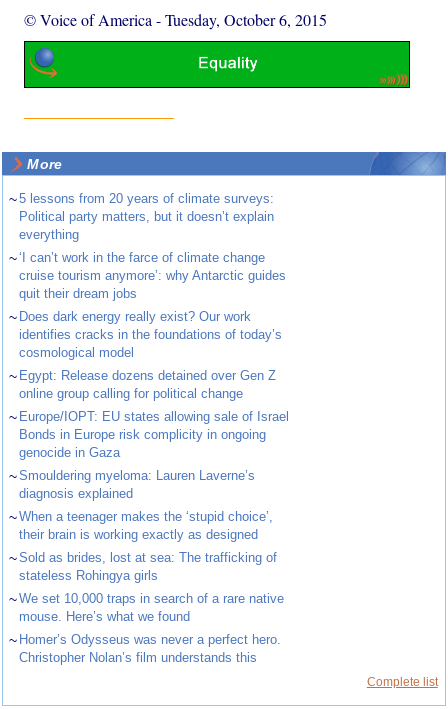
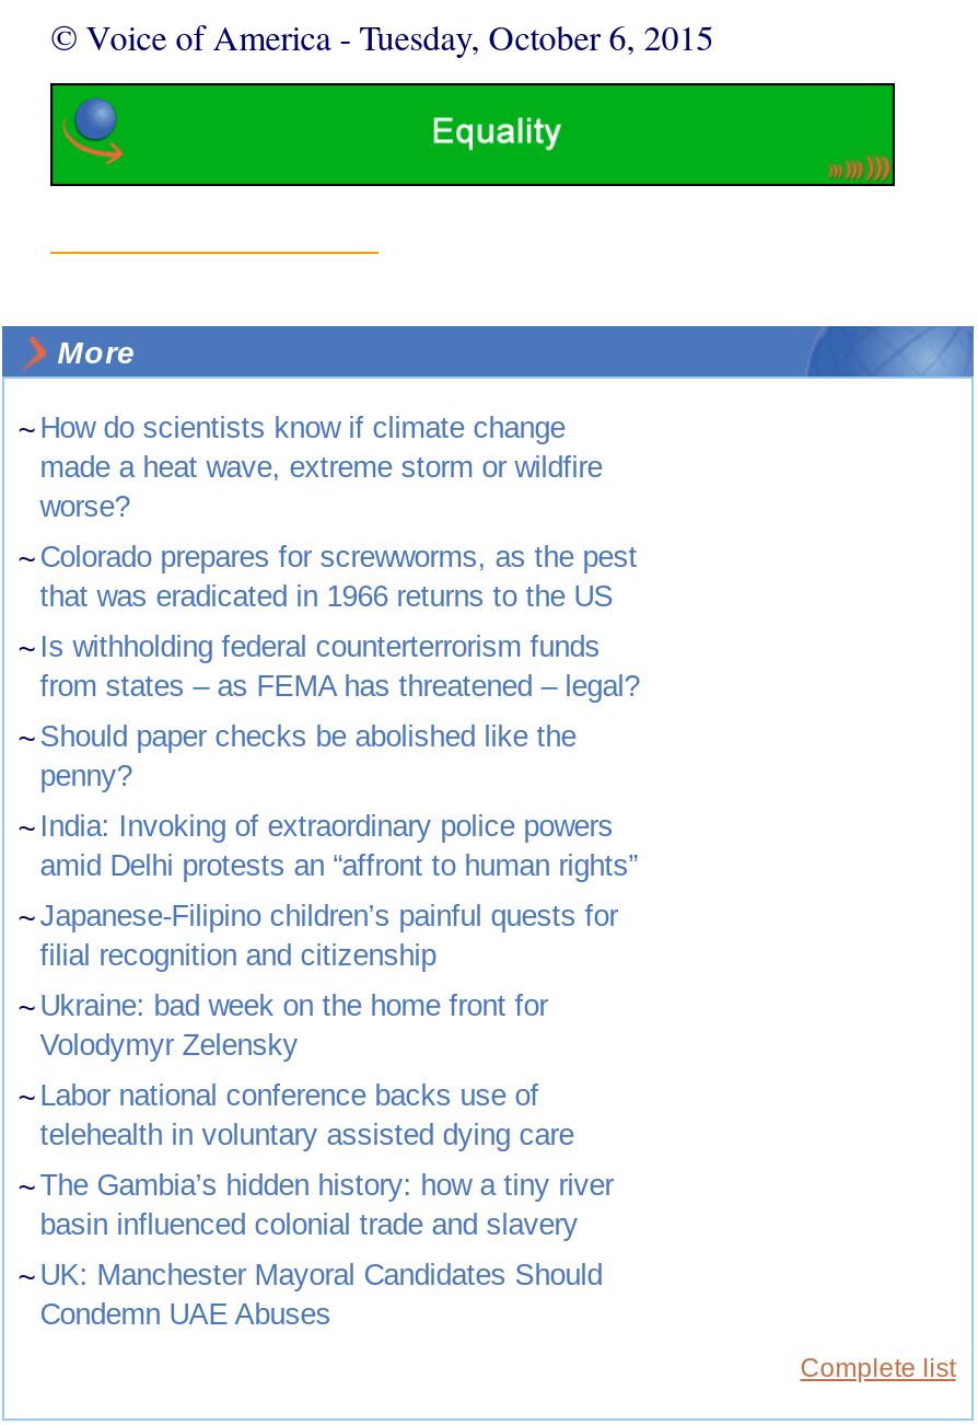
- ~ 5 lessons from 20 years of climate surveys:
- Political party matters, but it doesn’t explain
- everything
+ ~ How do scientists know if climate change
+ made a heat wave, extreme storm or wildfire
+ worse?

- ~ ‘I can’t work in the farce of climate change
- cruise tourism anymore’: why Antarctic guides
- quit their dream jobs
+ ~ Colorado prepares for screwworms, as the pest
+ that was eradicated in 1966 returns to the US

- ~ Does dark energy really exist? Our work
- identifies cracks in the foundations of today’s
- cosmological model
+ ~ Is withholding federal counterterrorism funds
+ from states – as FEMA has threatened – legal?

- ~ Egypt: Release dozens detained over Gen Z
- online group calling for political change
+ ~ Should paper checks be abolished like the
+ penny?

- ~ Europe/IOPT: EU states allowing sale of Israel
- Bonds in Europe risk complicity in ongoing
- genocide in Gaza
+ ~ India: Invoking of extraordinary police powers
+ amid Delhi protests an “affront to human rights”

- ~ Smouldering myeloma: Lauren Laverne’s
- diagnosis explained
+ ~ Japanese-Filipino children’s painful quests for
+ filial recognition and citizenship

- ~ When a teenager makes the ‘stupid choice’,
- their brain is working exactly as designed
+ ~ Ukraine: bad week on the home front for
+ Volodymyr Zelensky

- ~ Sold as brides, lost at sea: The trafficking of
- stateless Rohingya girls
+ ~ Labor national conference backs use of
+ telehealth in voluntary assisted dying care

- ~ We set 10,000 traps in search of a rare native
- mouse. Here’s what we found
+ ~ The Gambia’s hidden history: how a tiny river
+ basin influenced colonial trade and slavery

- ~ Homer’s Odysseus was never a perfect hero.
- Christopher Nolan’s film understands this
+ ~ UK: Manchester Mayoral Candidates Should
+ Condemn UAE Abuses
